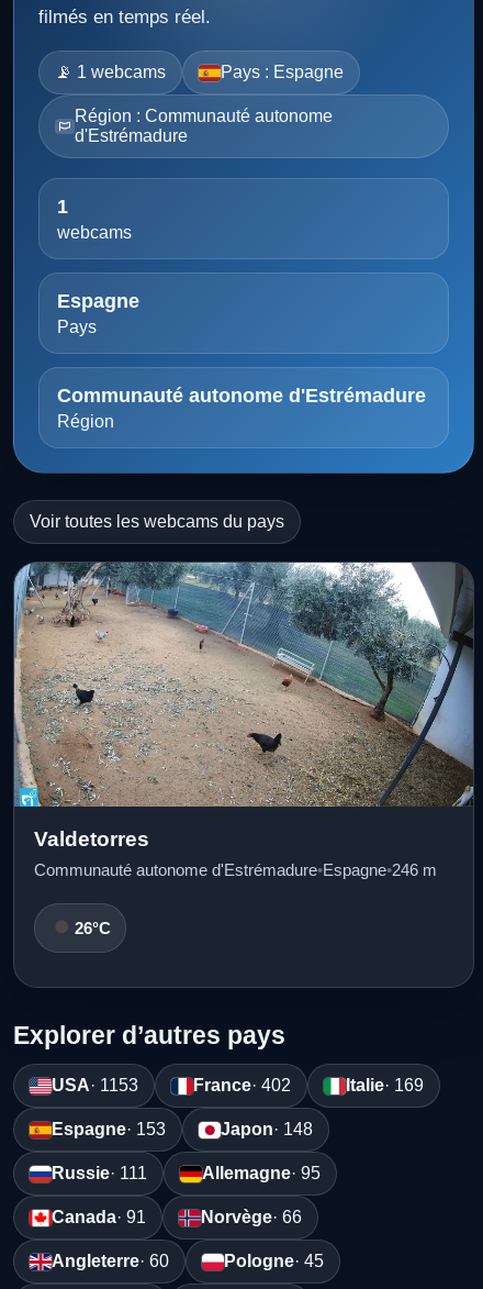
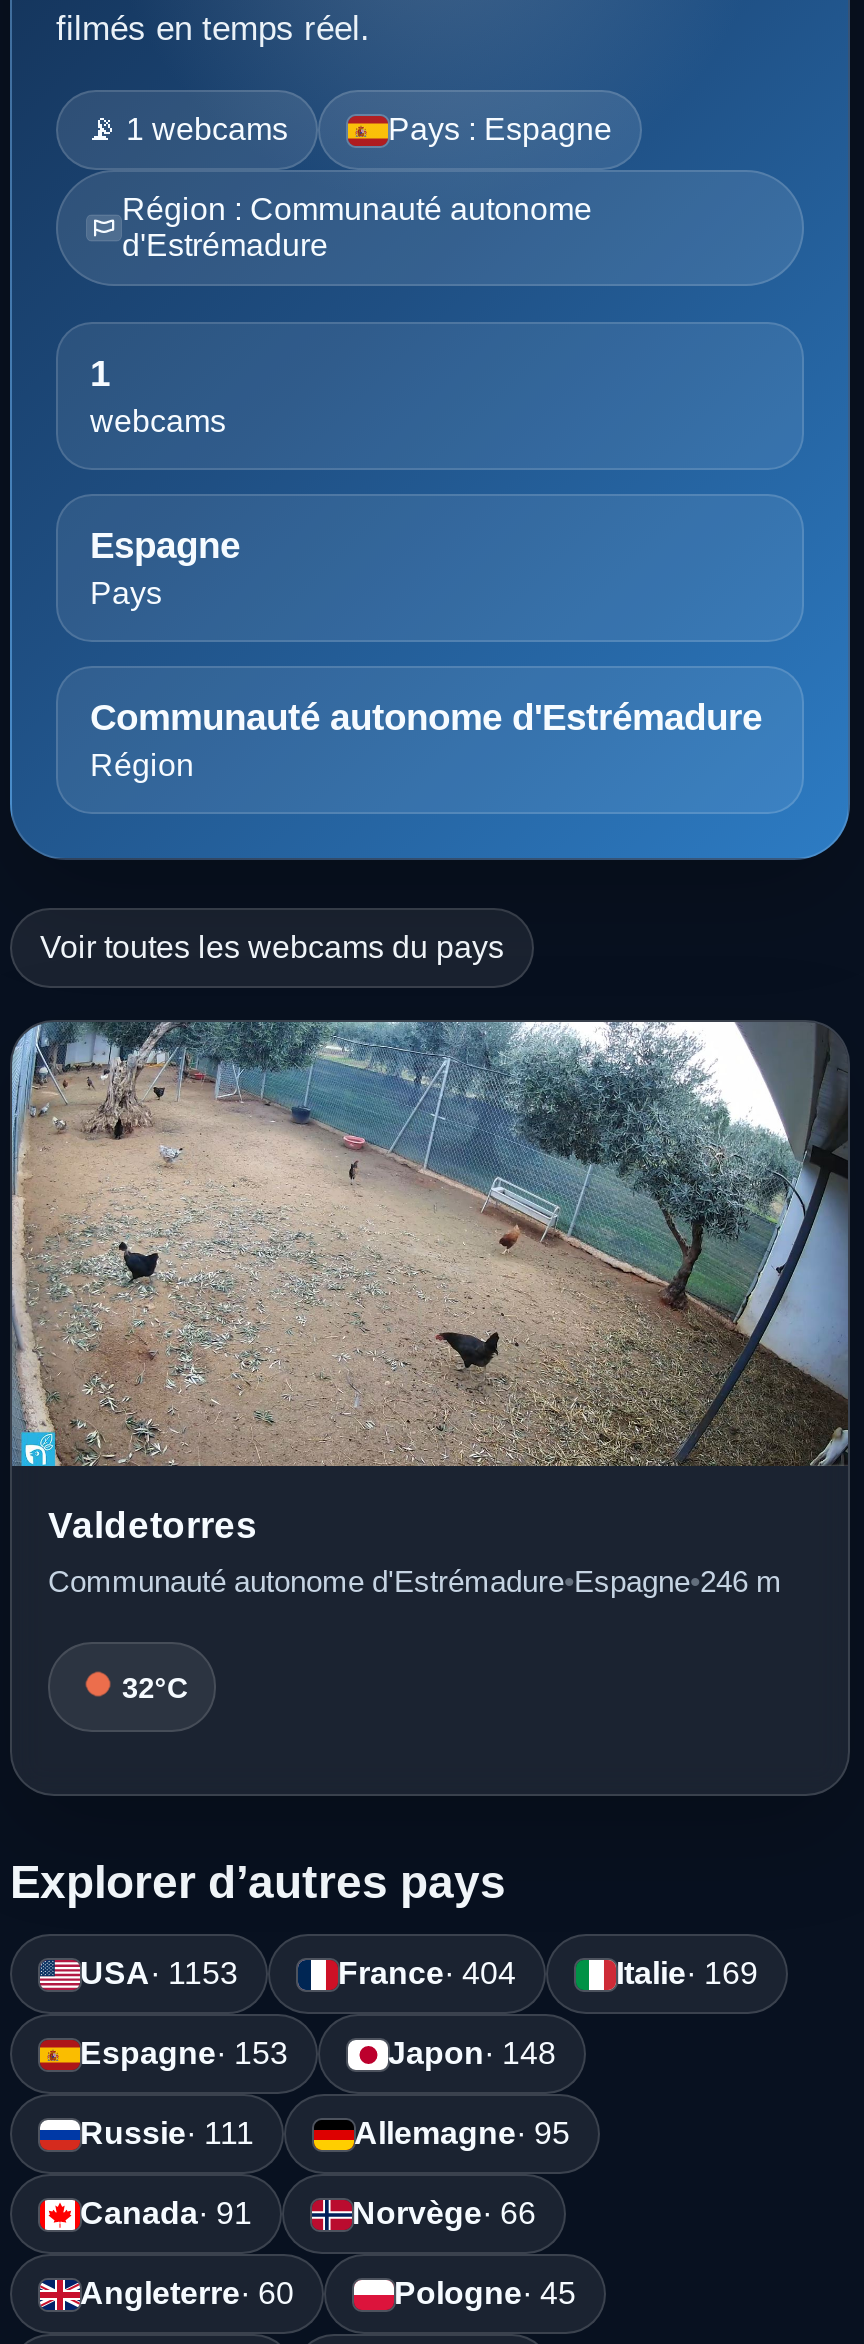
- 26°C
+ 32°C

- France · 402
+ France · 404
